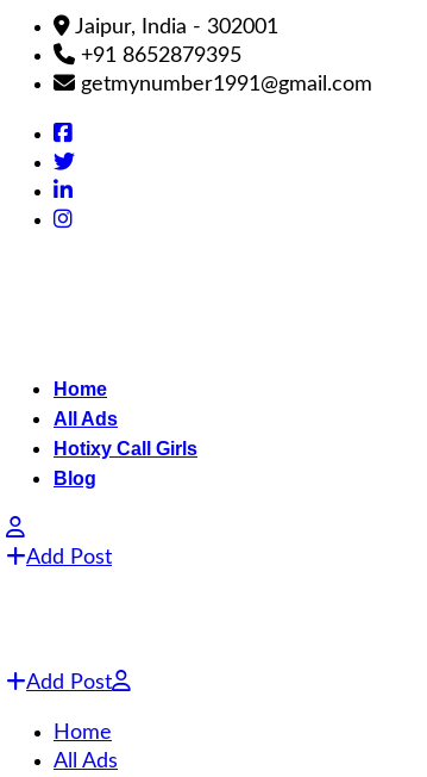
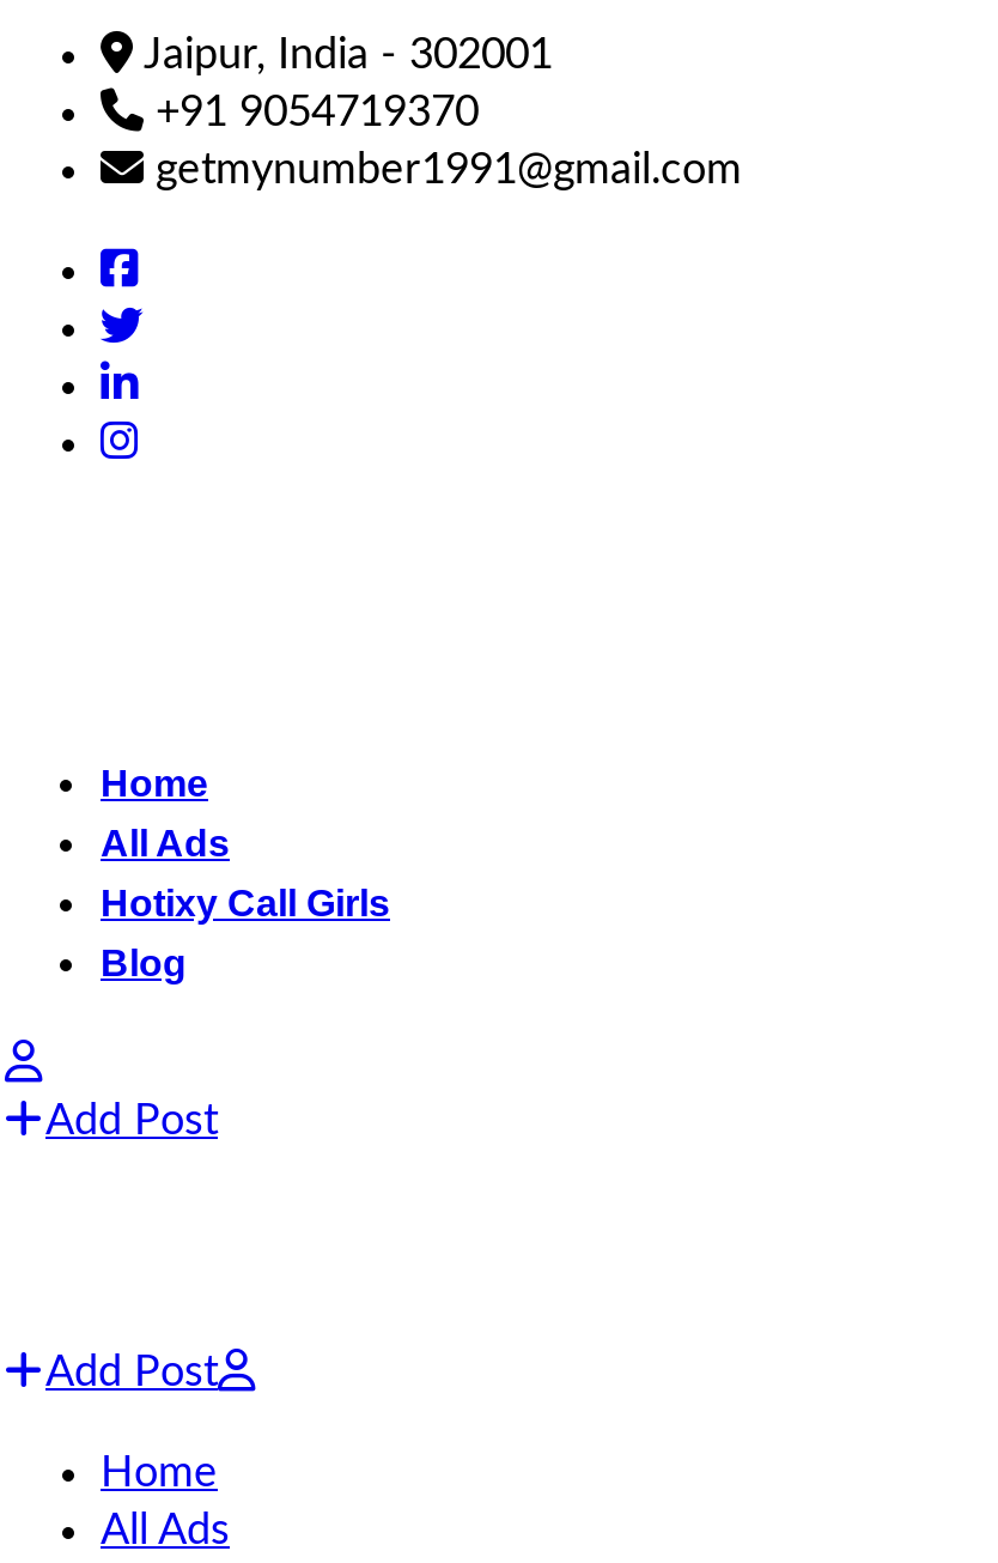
- +91 8652879395
+ +91 9054719370
